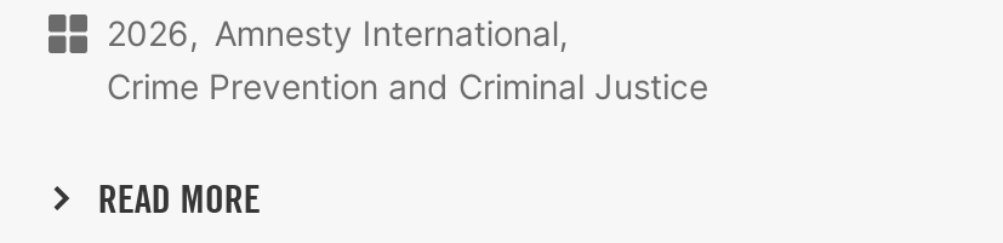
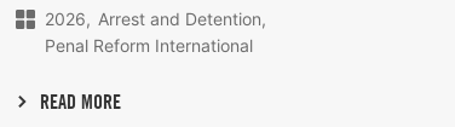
- Amnesty International
- Crime Prevention and Criminal Justice
+ Arrest and Detention
+ Penal Reform International
